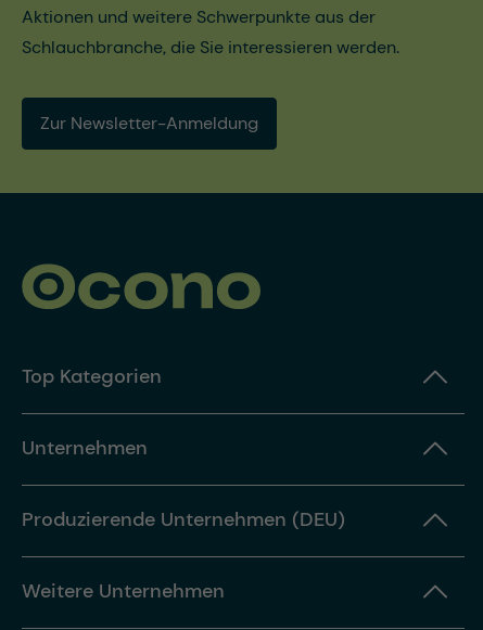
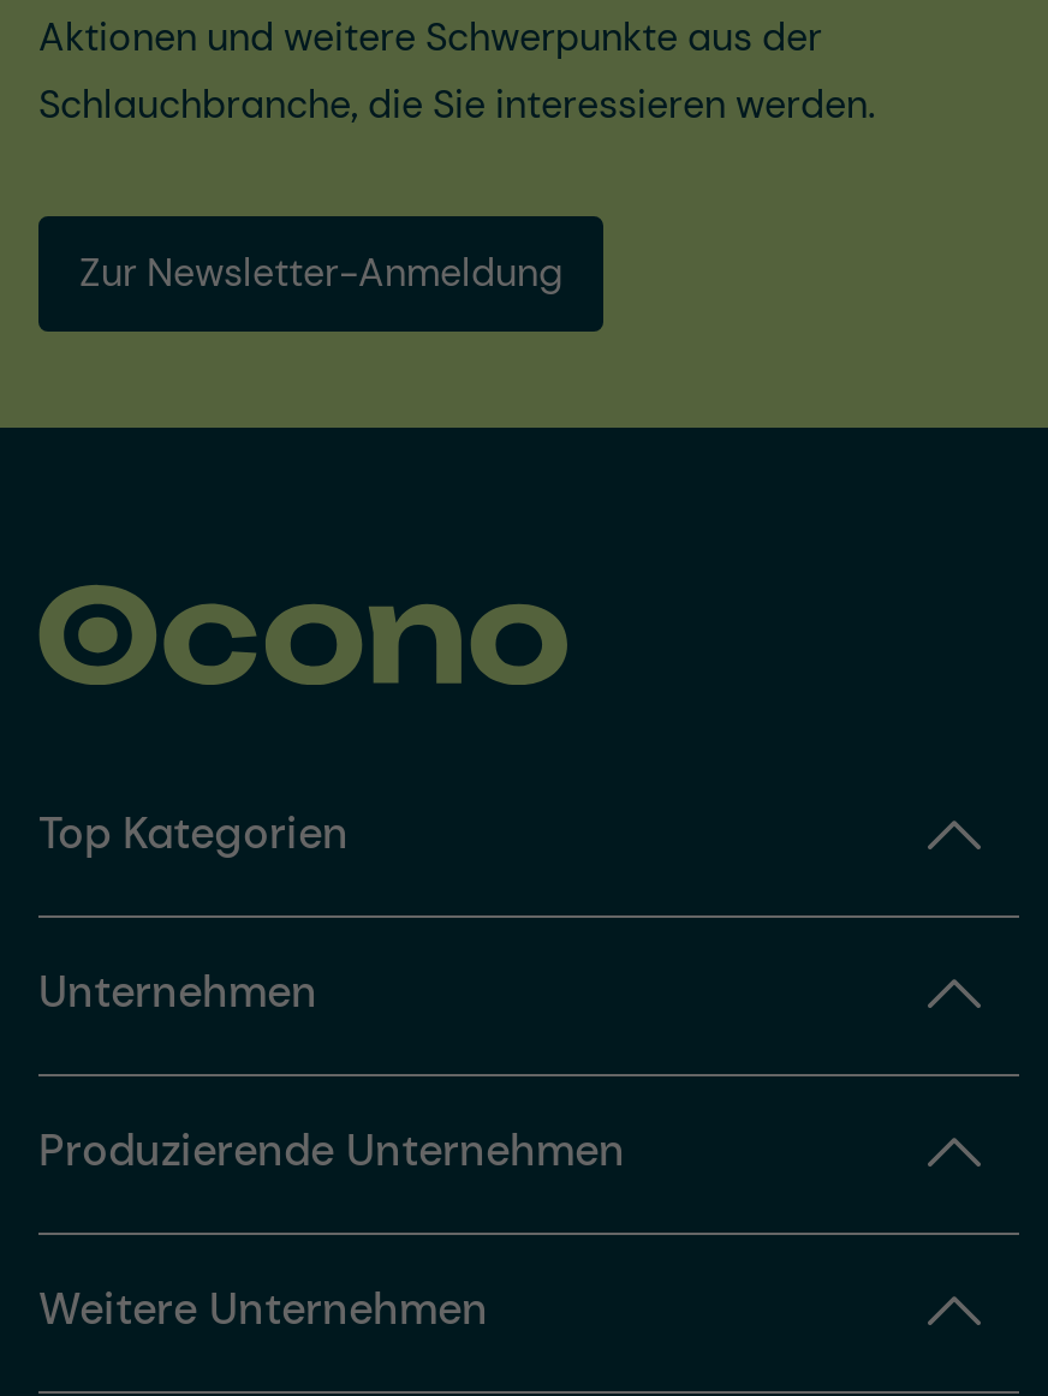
- Produzierende Unternehmen (DEU)
+ Produzierende Unternehmen
